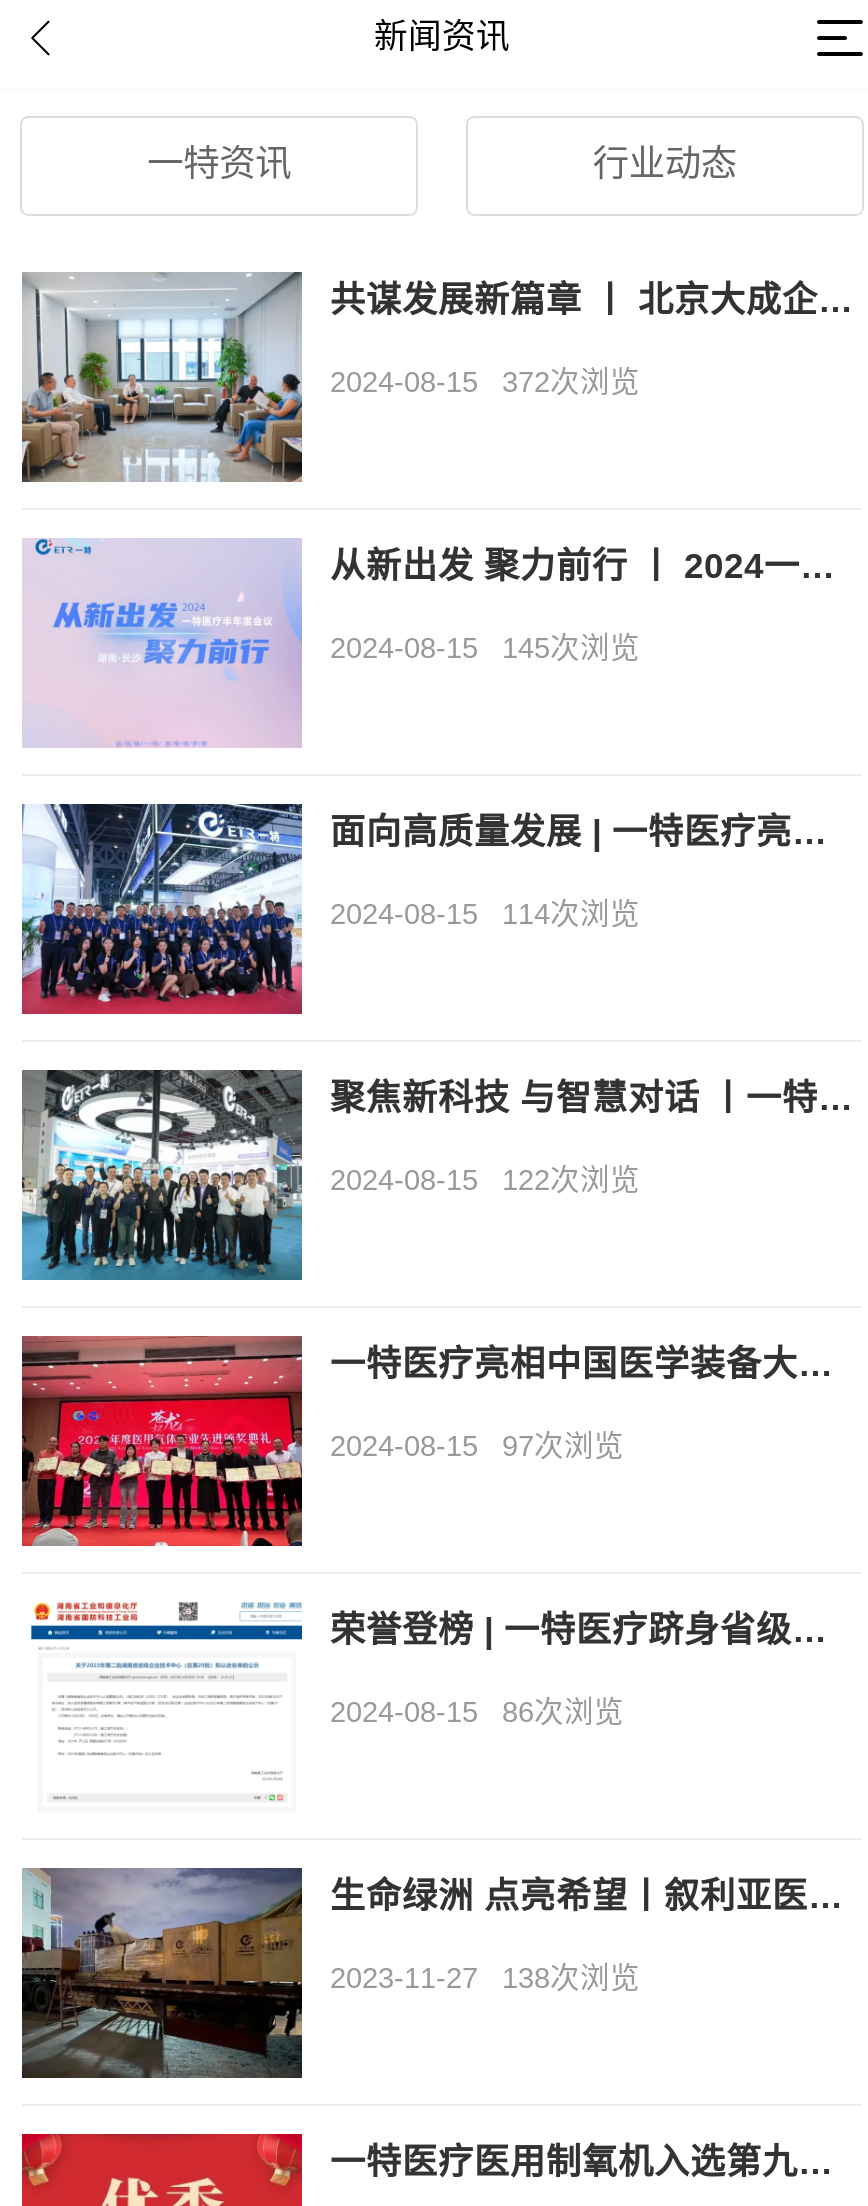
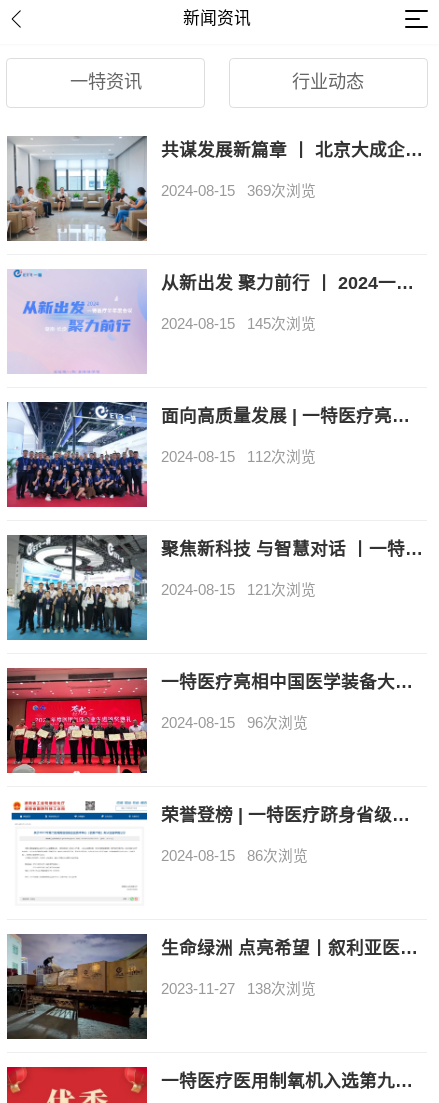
- 2024-08-15 372次浏览
+ 2024-08-15 369次浏览

- 2024-08-15 114次浏览
+ 2024-08-15 112次浏览

- 2024-08-15 122次浏览
+ 2024-08-15 121次浏览

- 2024-08-15 97次浏览
+ 2024-08-15 96次浏览
